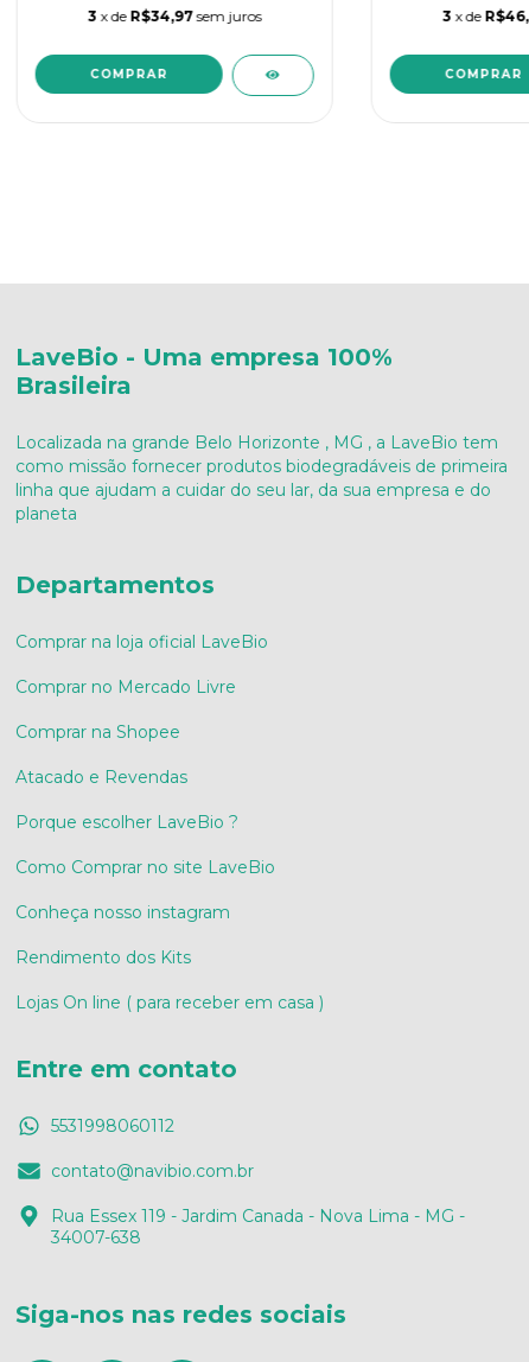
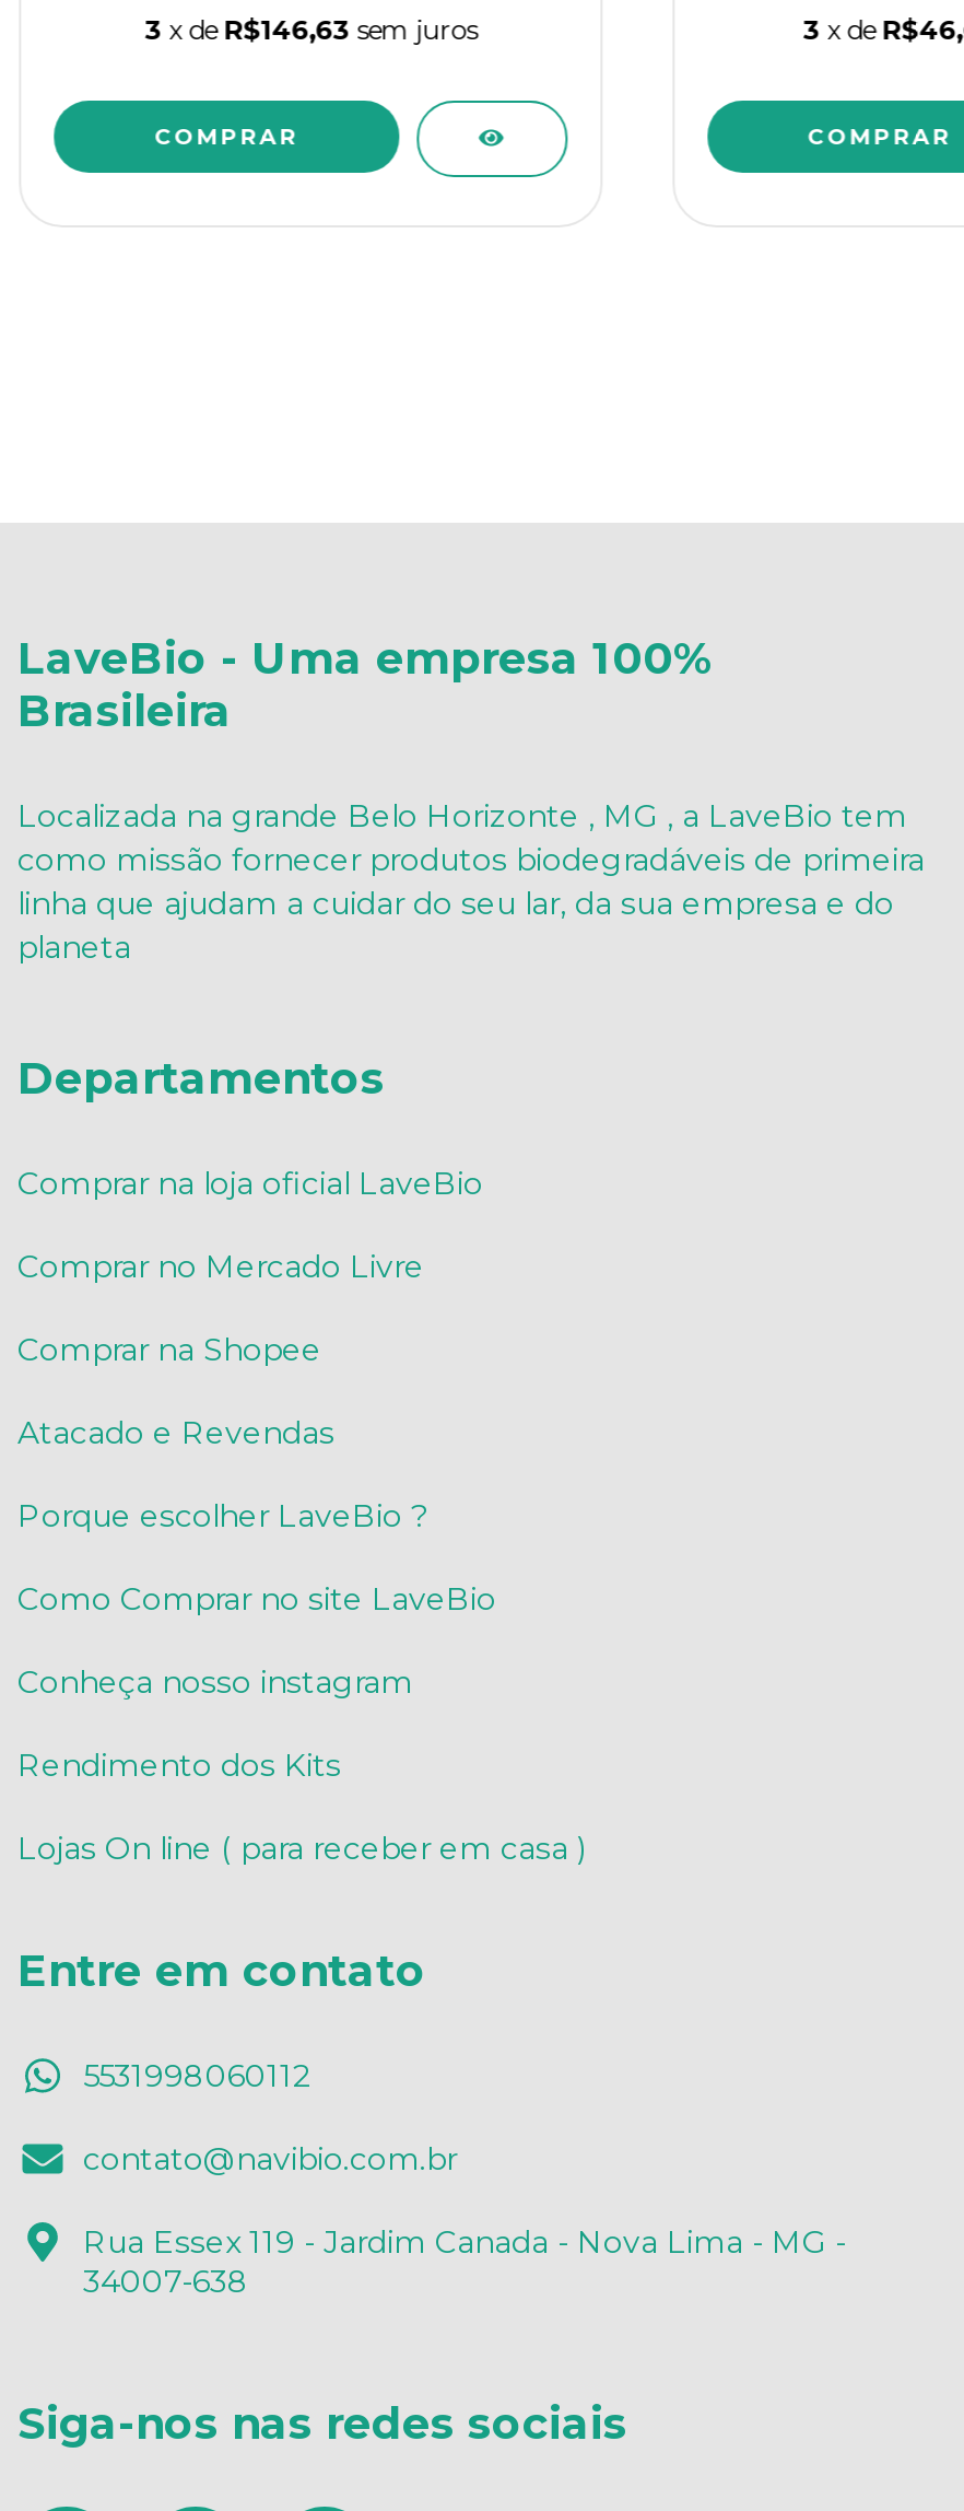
- 3 x de R$34,97 sem juros
+ 3 x de R$146,63 sem juros
